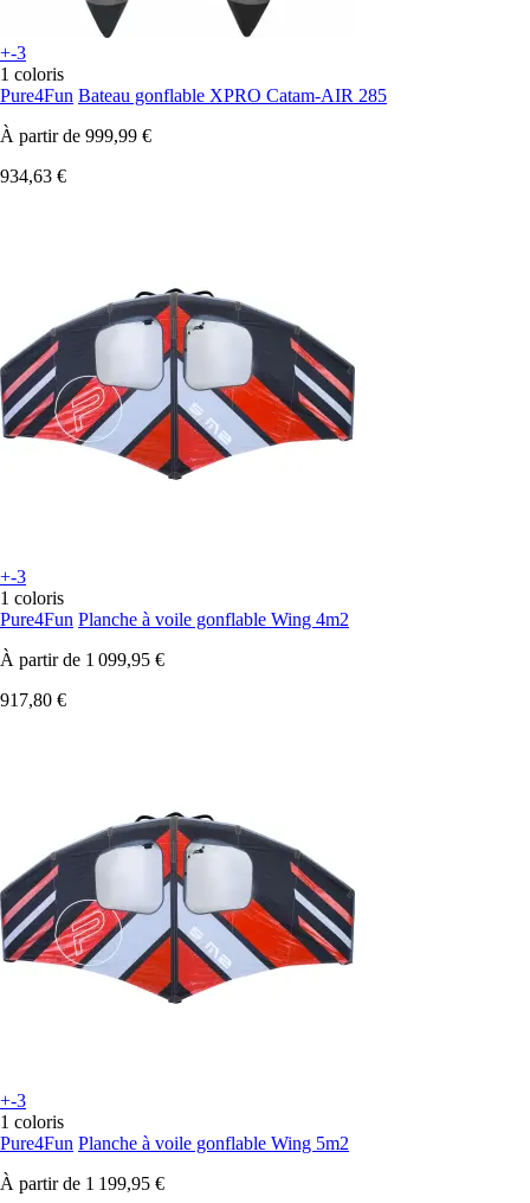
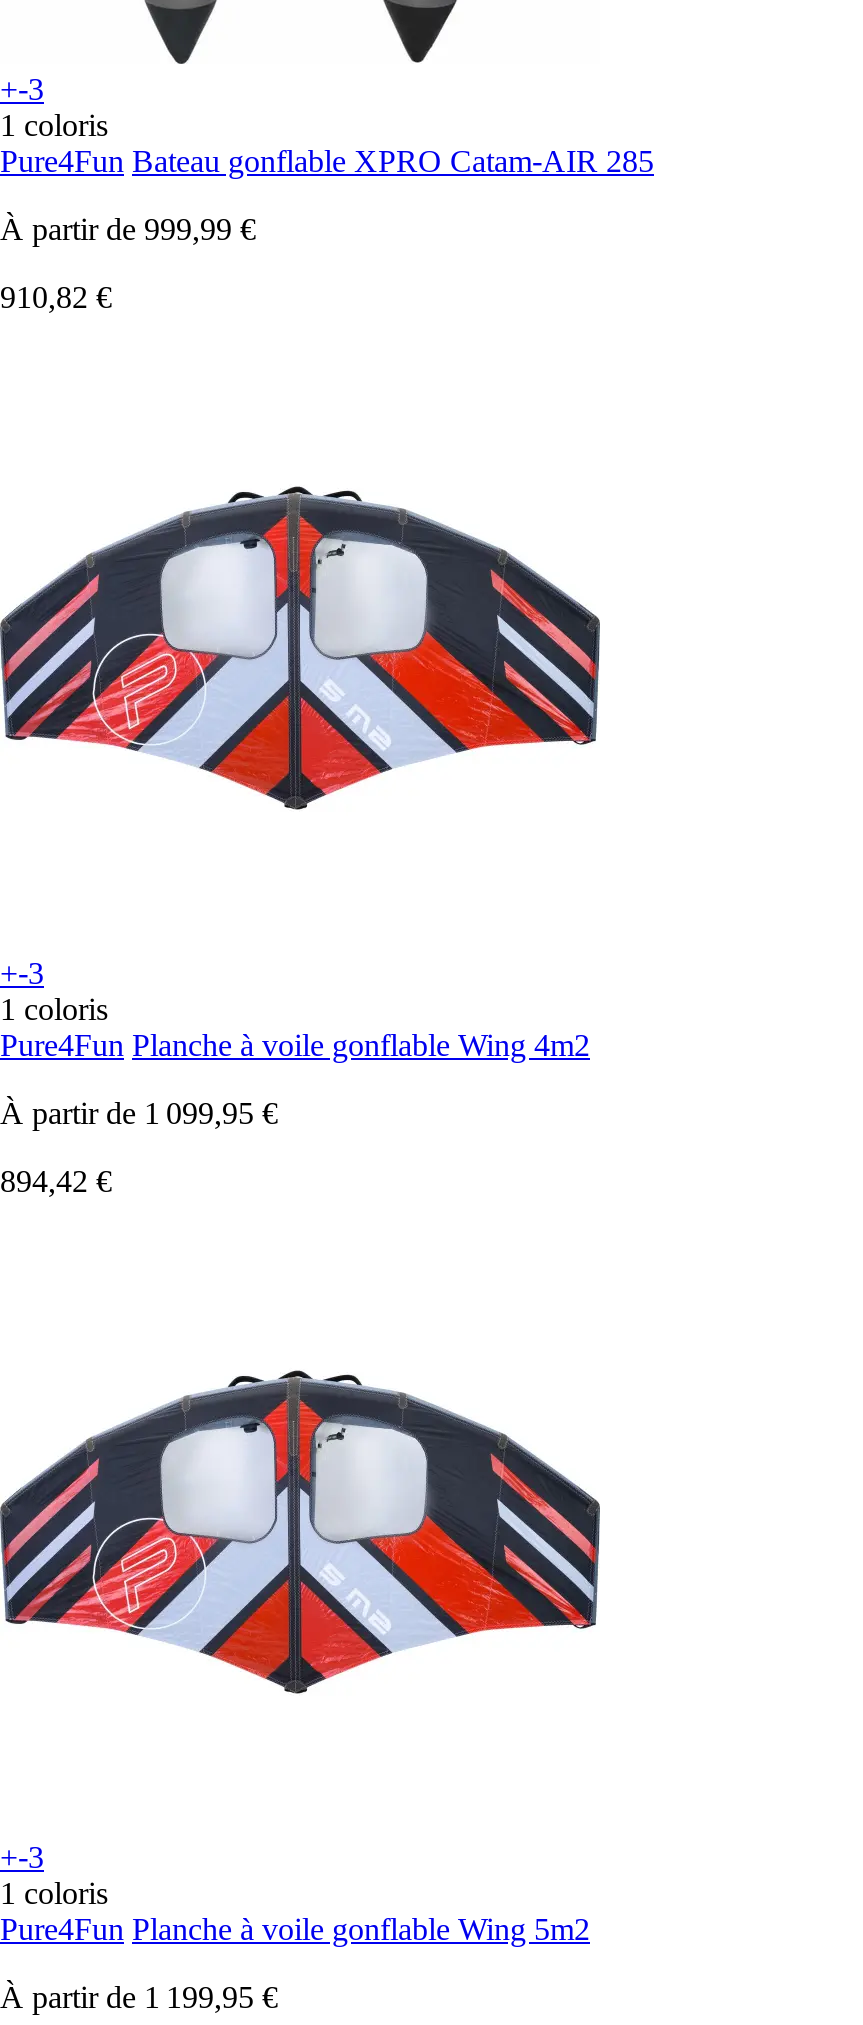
- 934,63 €
+ 910,82 €

- 917,80 €
+ 894,42 €
